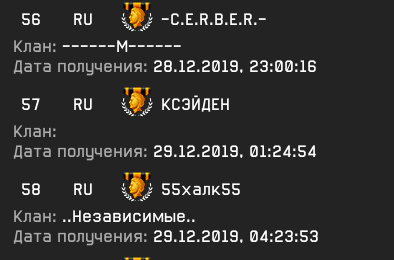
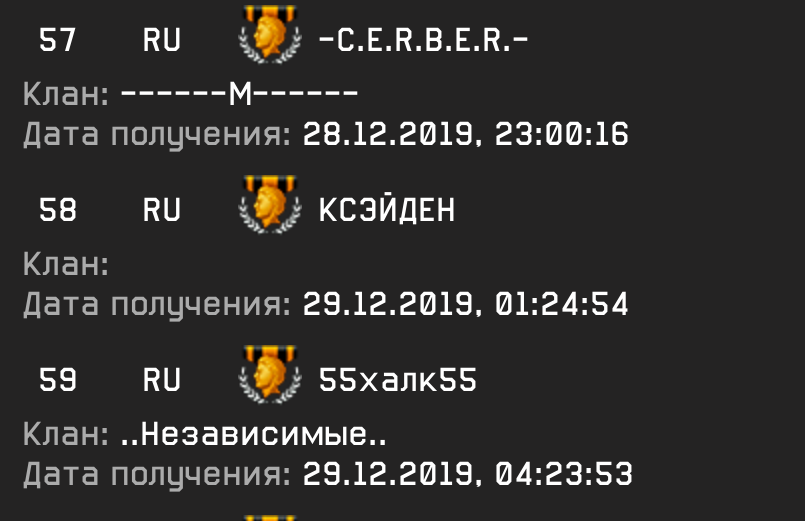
- 56 RU
+ 57 RU

- 57 RU
+ 58 RU

- 58 RU
+ 59 RU
